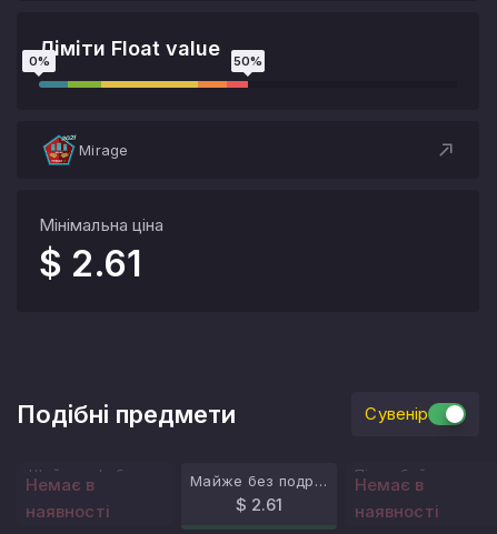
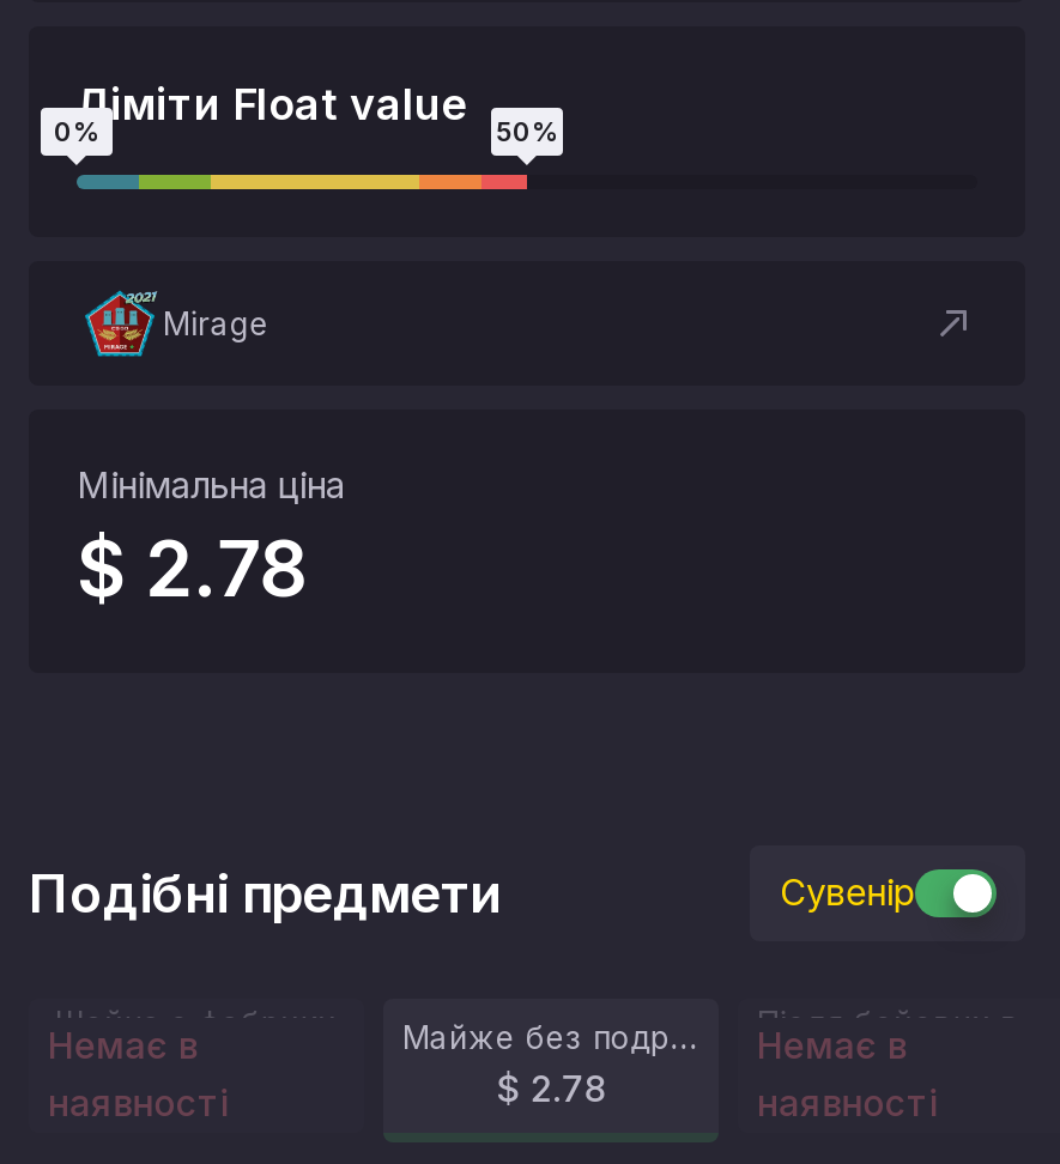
- $ 2.61
+ $ 2.78

- $ 2.61
+ $ 2.78
